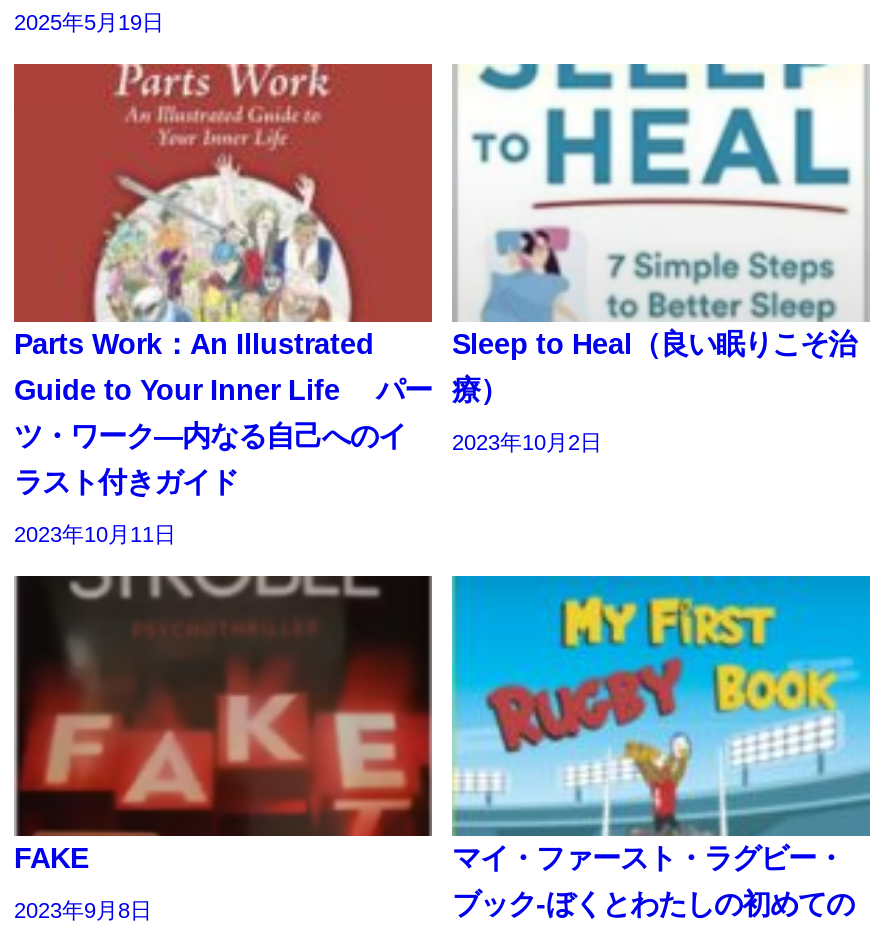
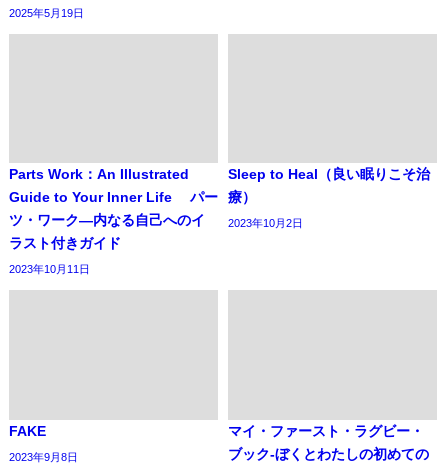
- [image]

- [image]

- [image]

- [image]
